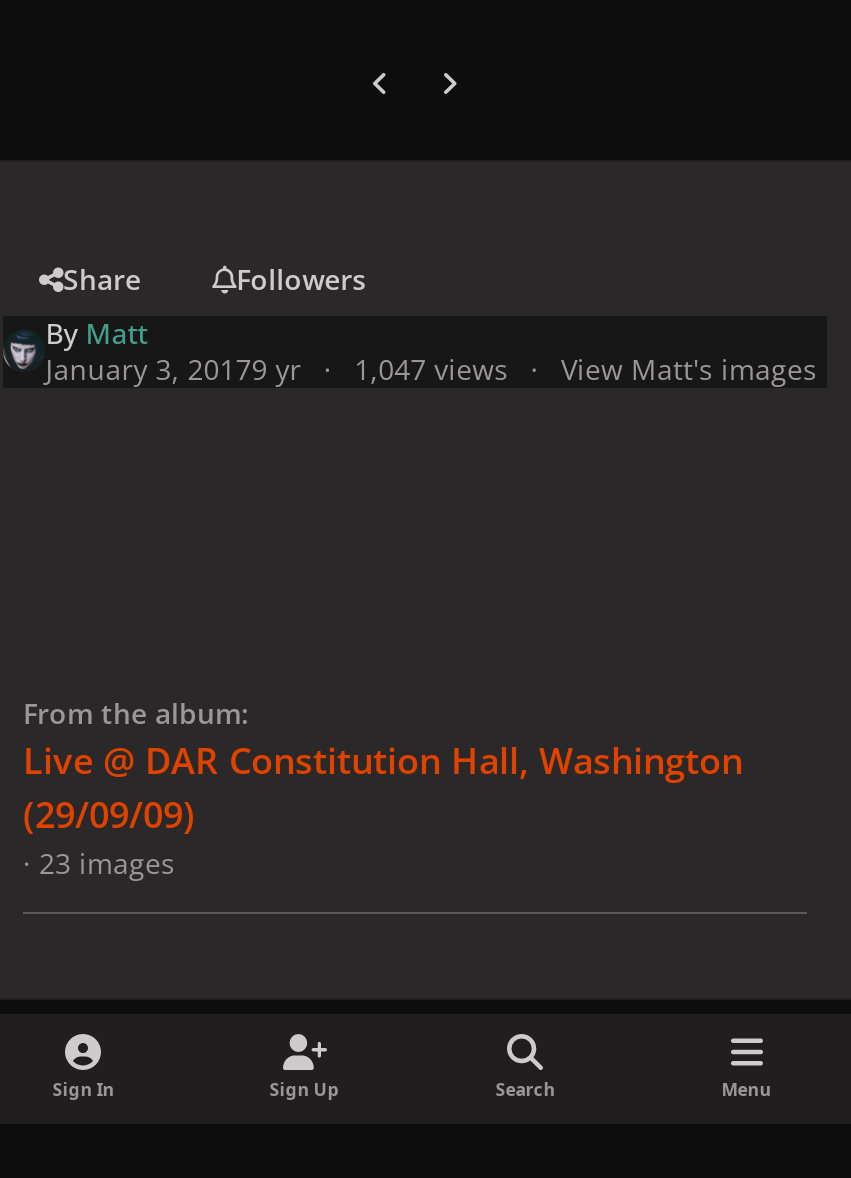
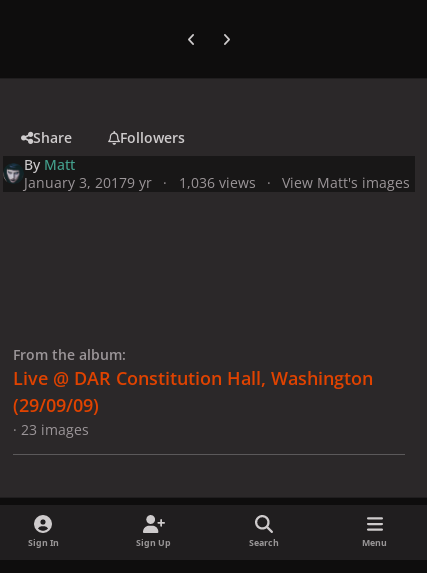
- January 3, 20179 yr 1,047 views View Matt's images
+ January 3, 20179 yr 1,036 views View Matt's images
